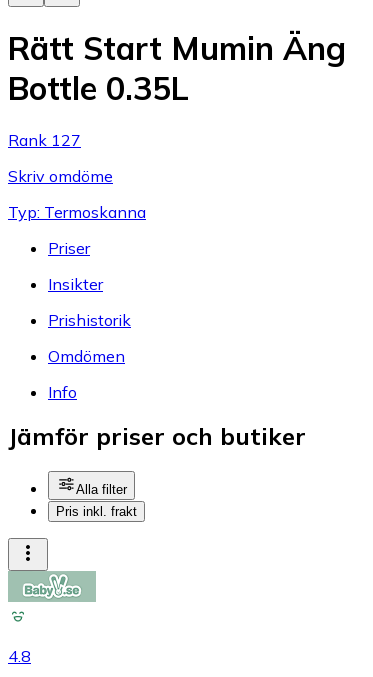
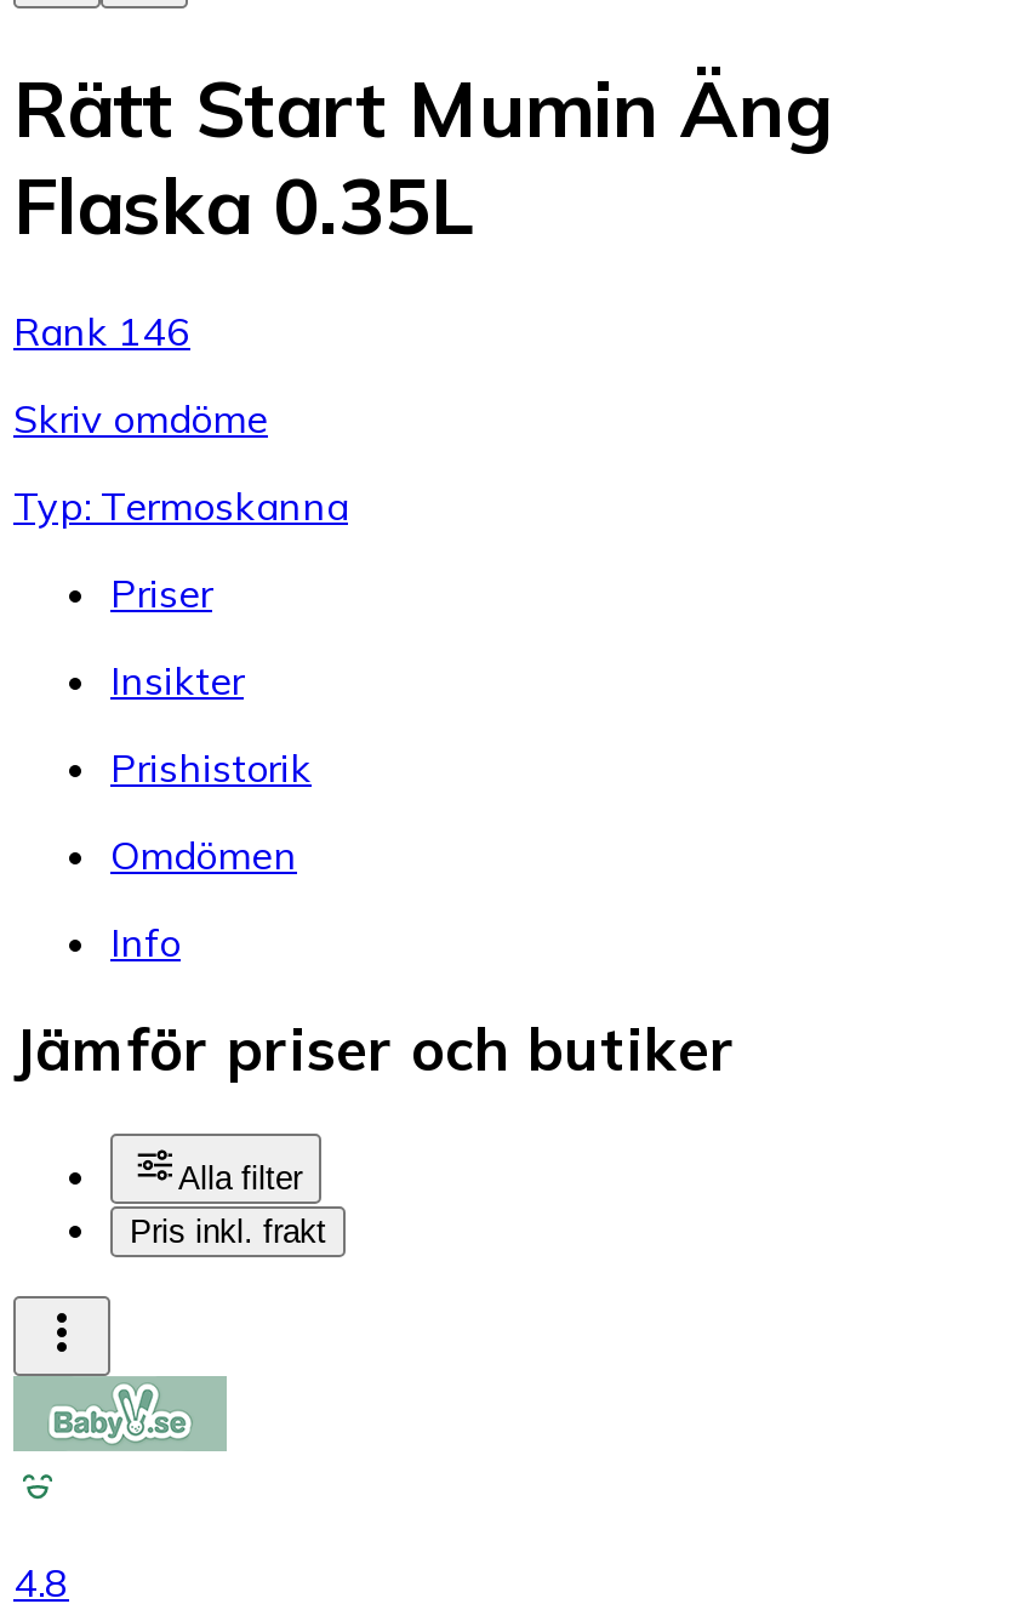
- Bottle 0.35L
+ Flaska 0.35L

- Rank 127
+ Rank 146
